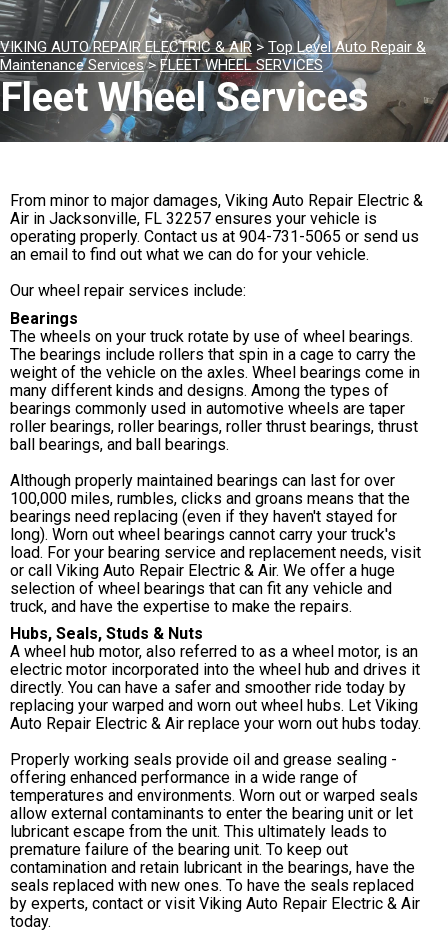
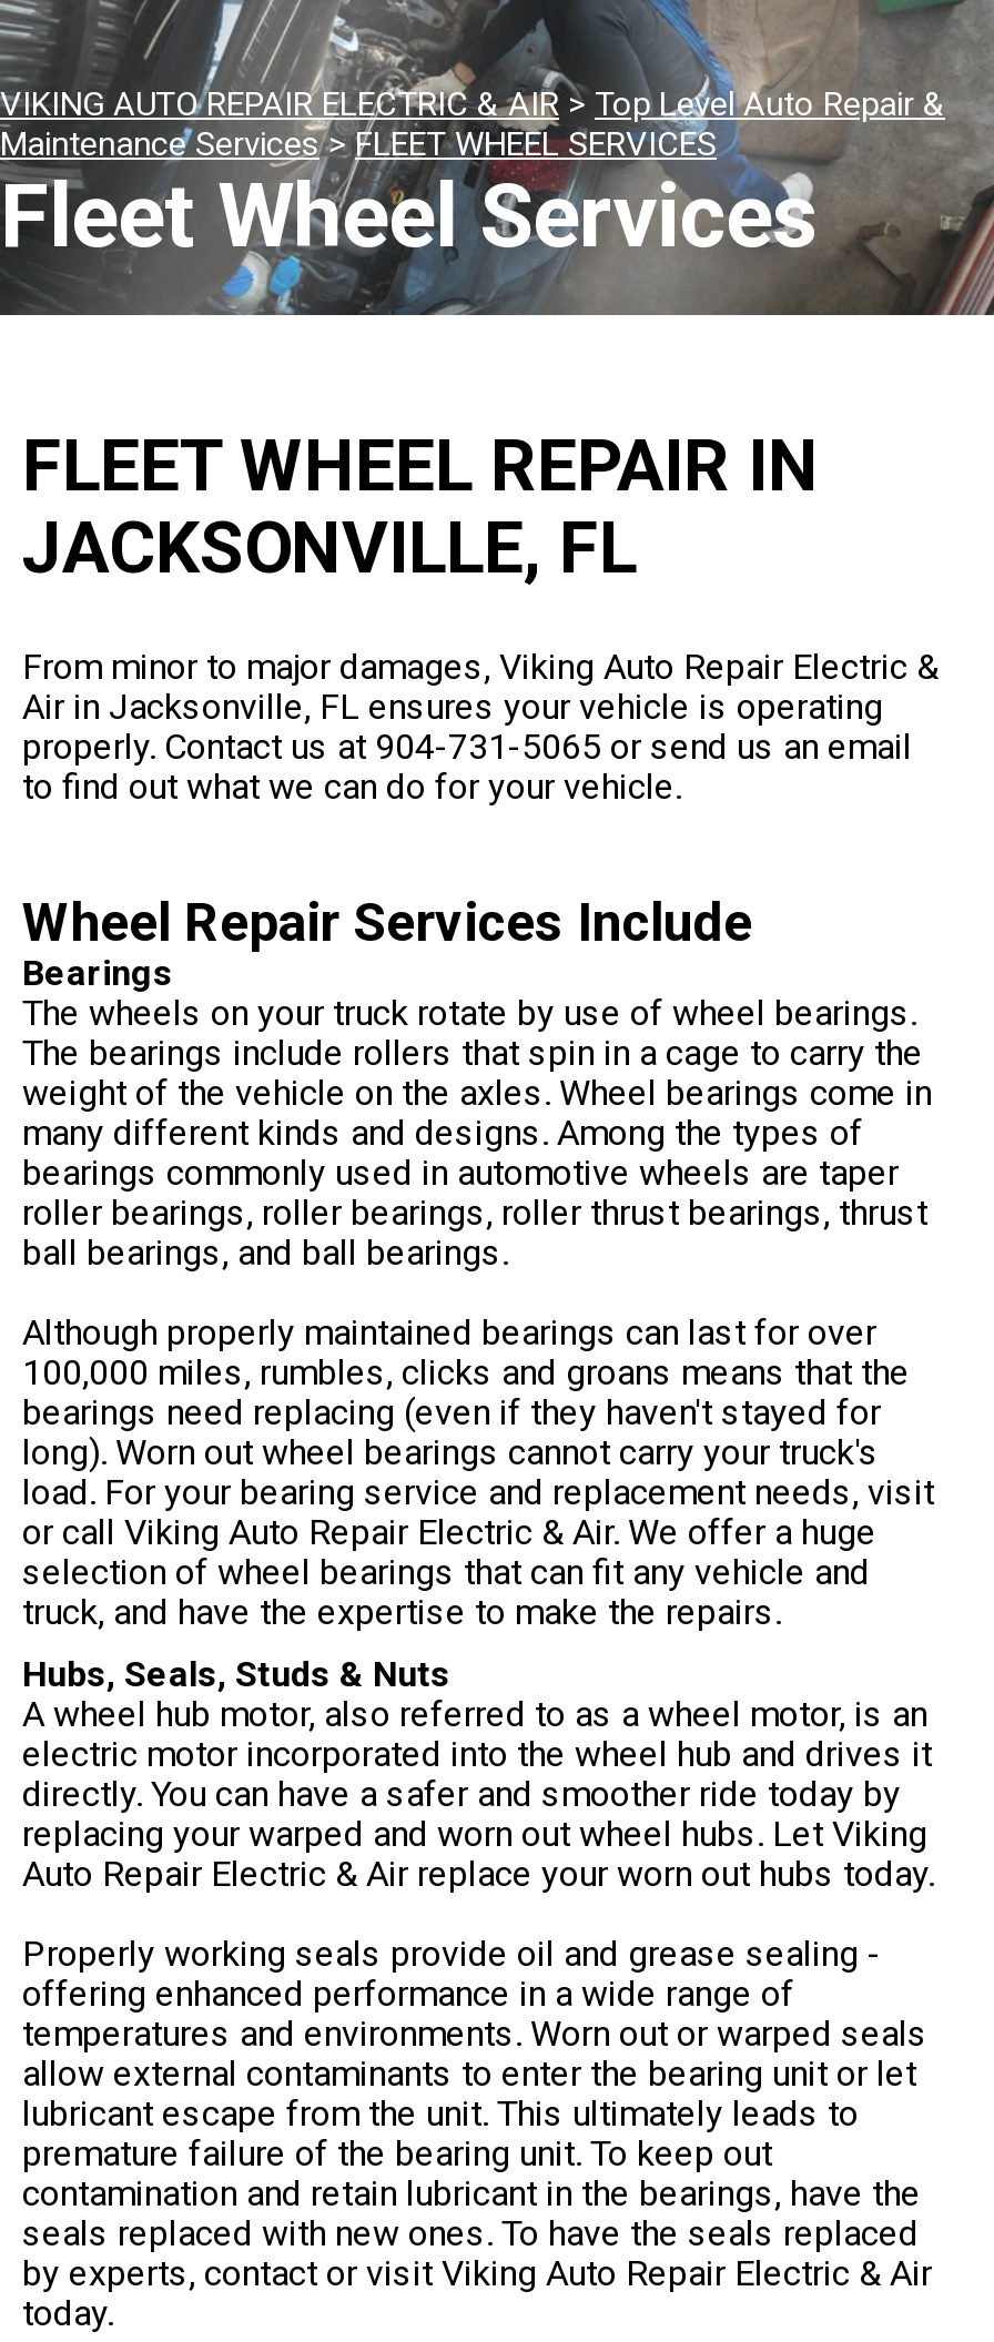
+ FLEET WHEEL REPAIR IN
+ JACKSONVILLE, FL

- Air in Jacksonville, FL 32257 ensures your vehicle is
- operating properly. Contact us at 904-731-5065 or send us
- an email to find out what we can do for your vehicle.
+ Air in Jacksonville, FL ensures your vehicle is operating
+ properly. Contact us at 904-731-5065 or send us an email
+ to find out what we can do for your vehicle.

- Our wheel repair services include:
+ Wheel Repair Services Include
